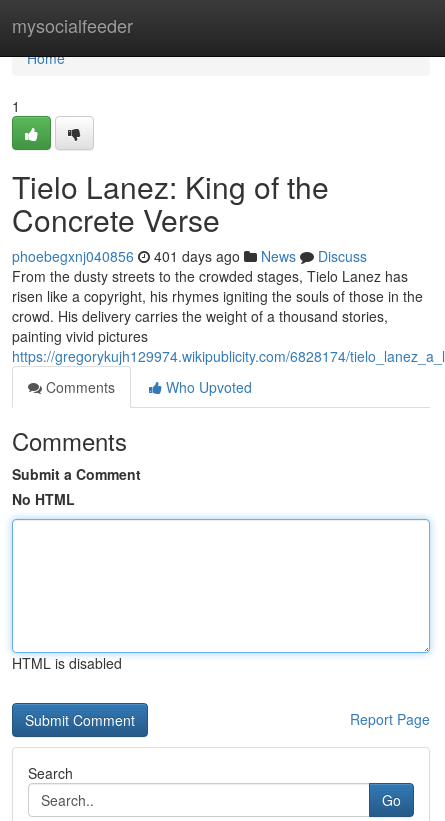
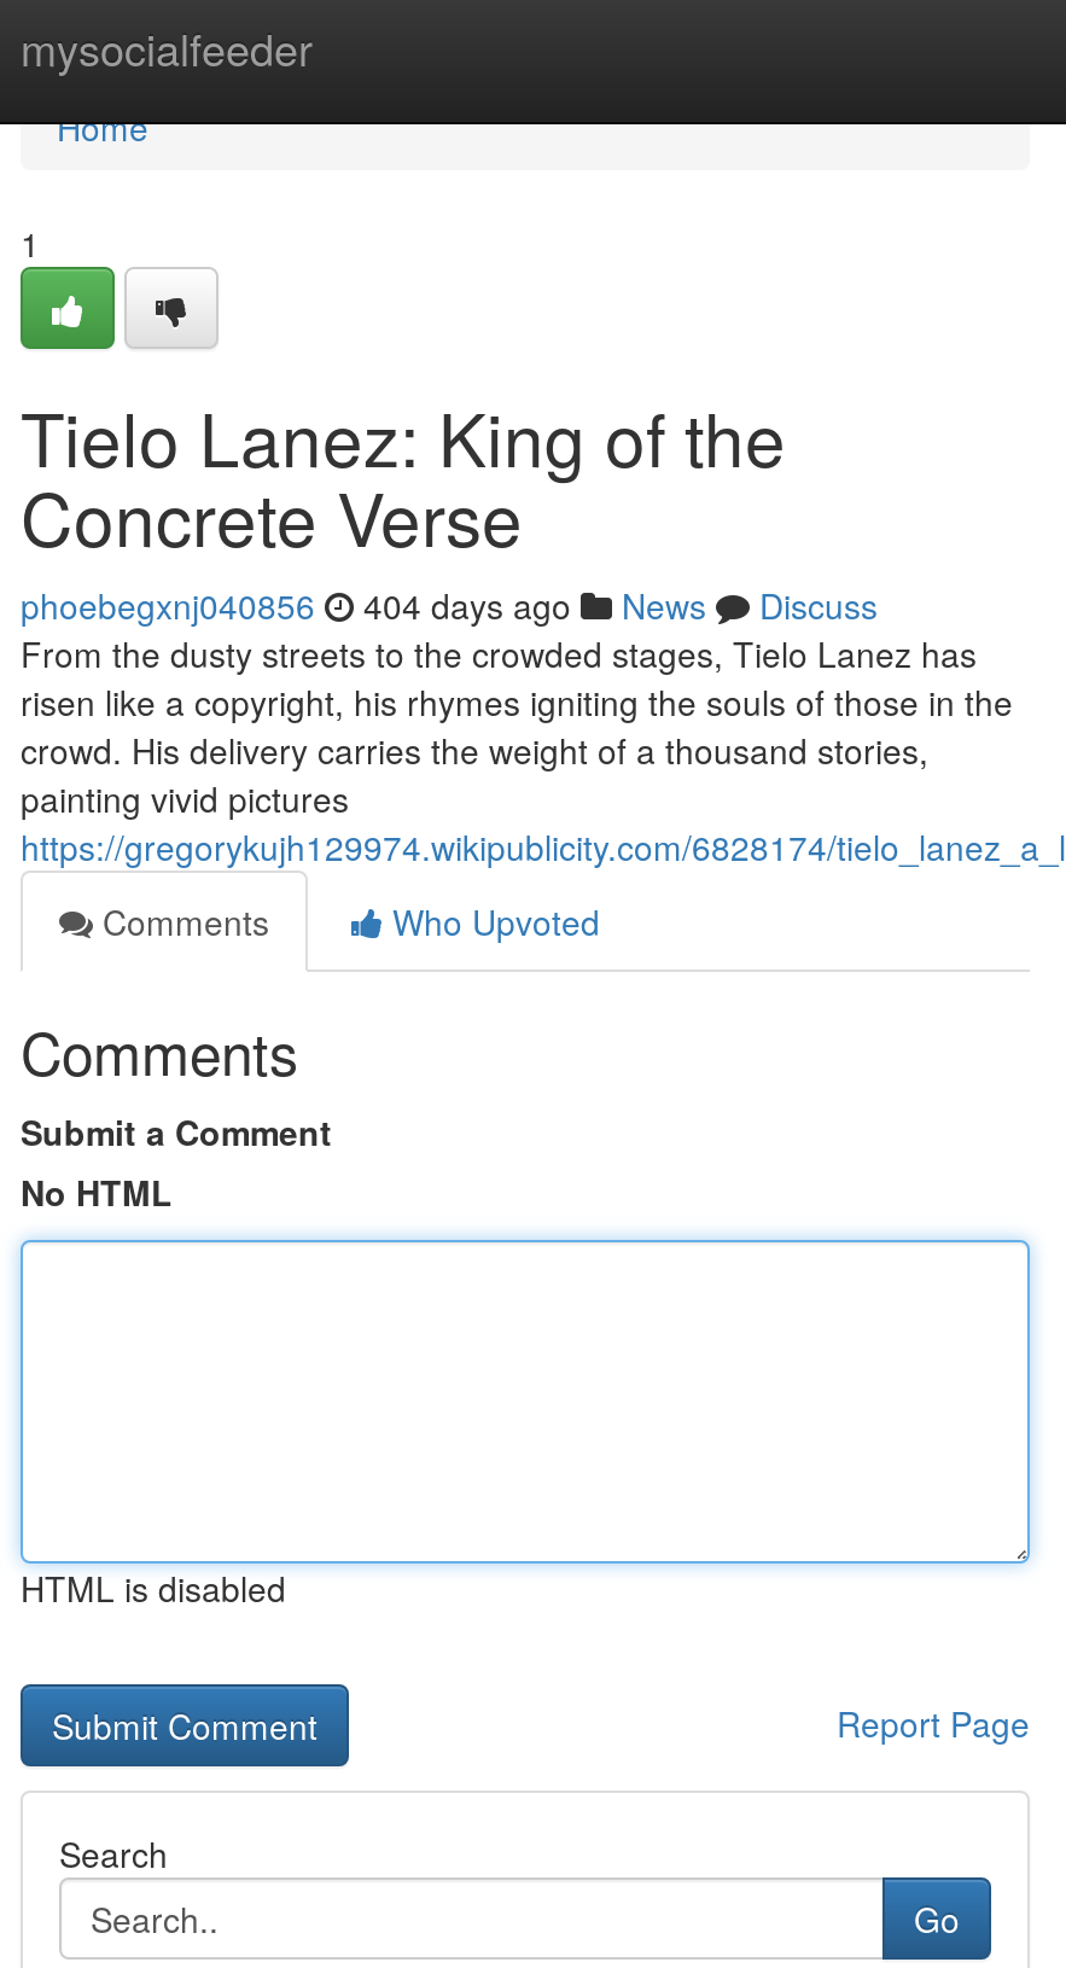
- phoebegxnj040856 401 days ago News Discuss
+ phoebegxnj040856 404 days ago News Discuss
